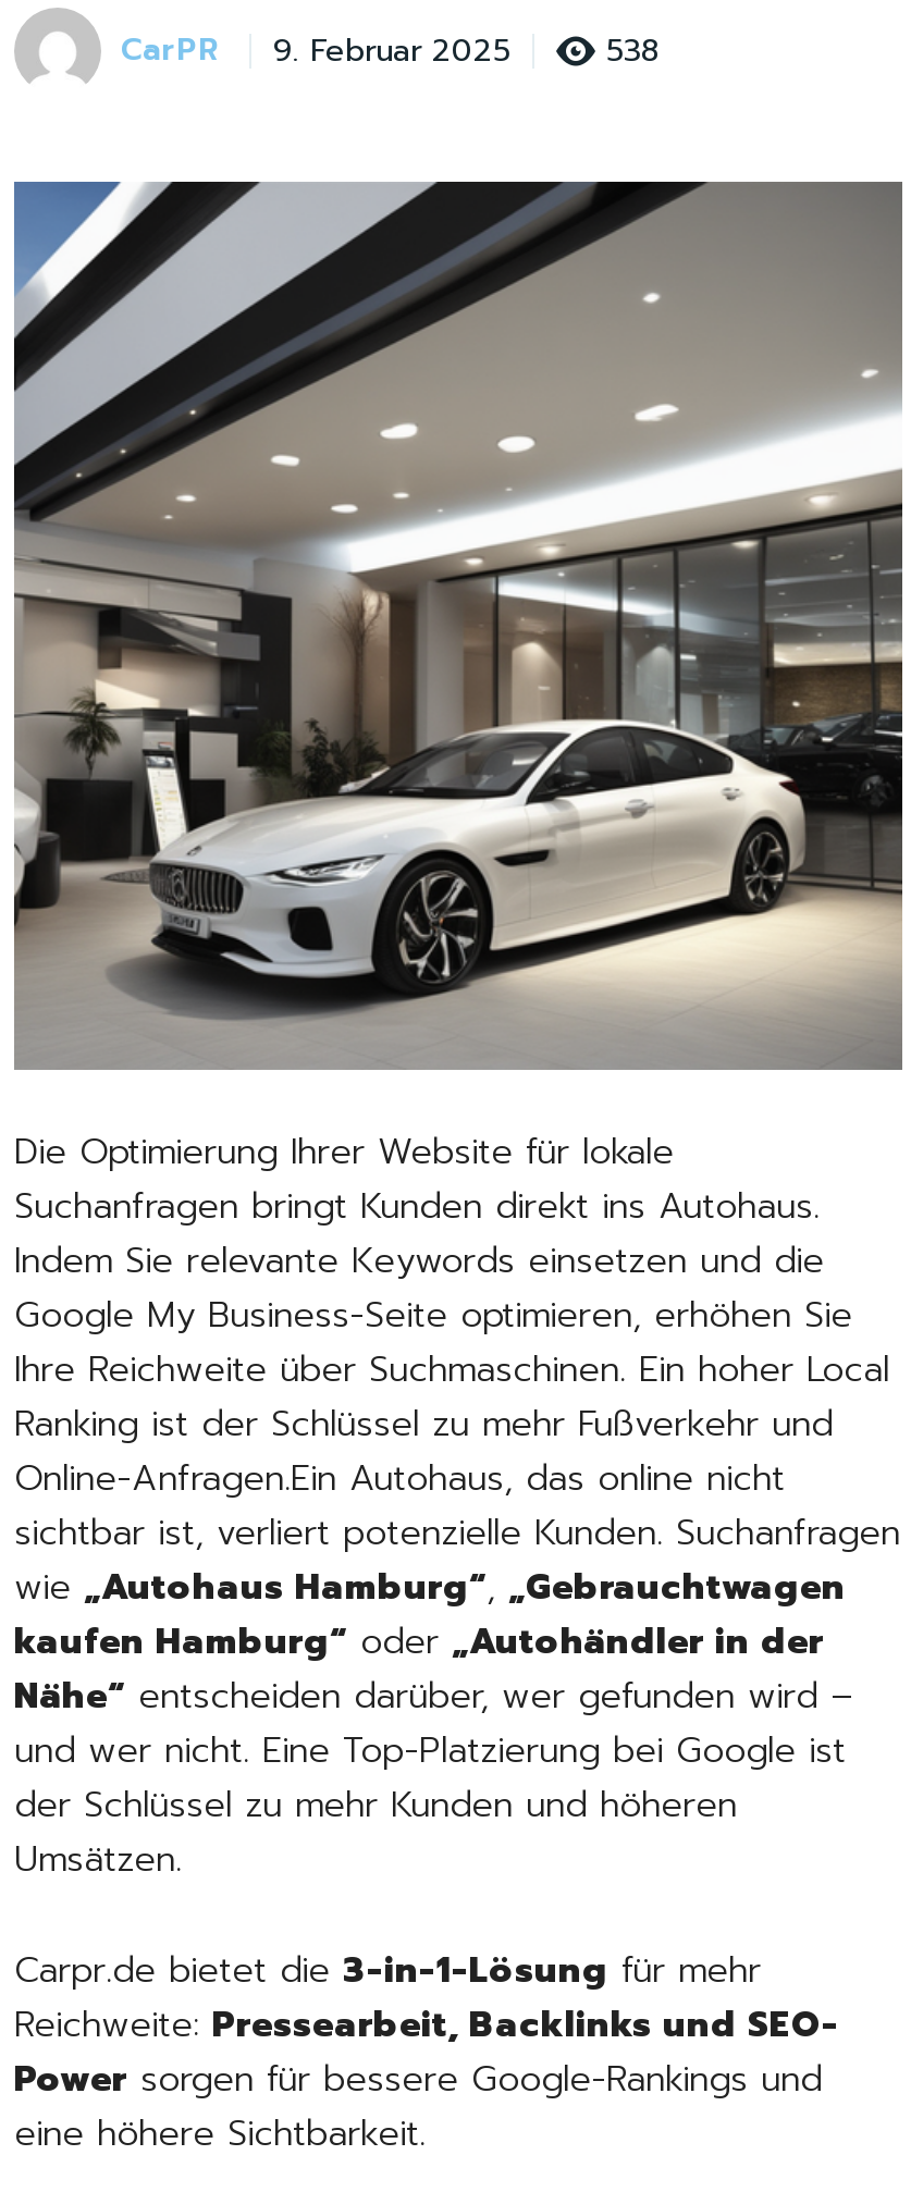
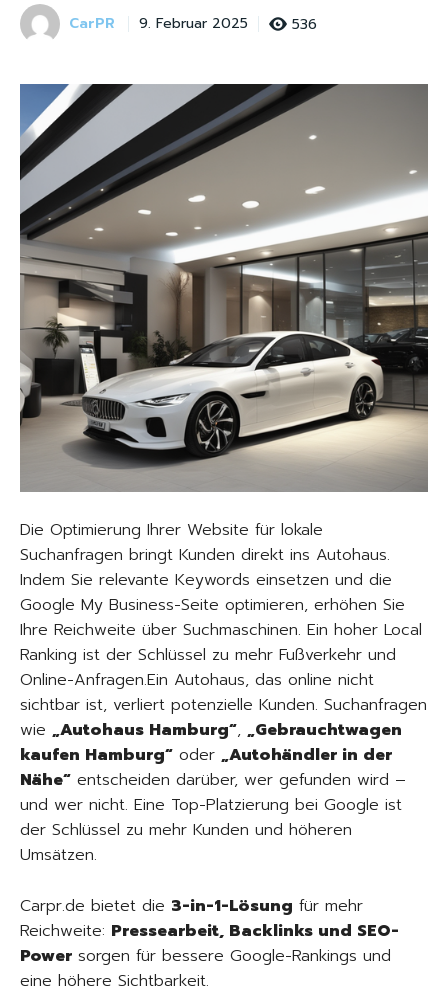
- 538
+ 536
